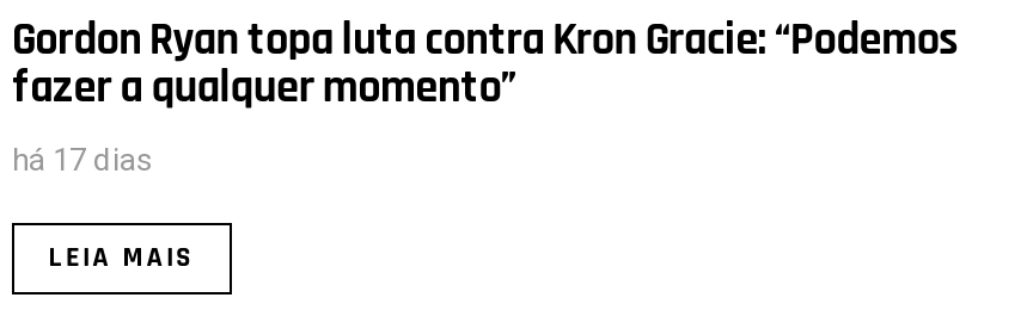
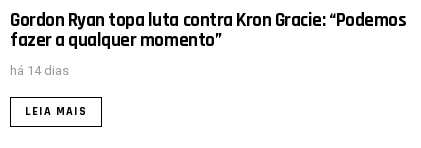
- há 17 dias
+ há 14 dias
